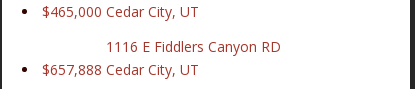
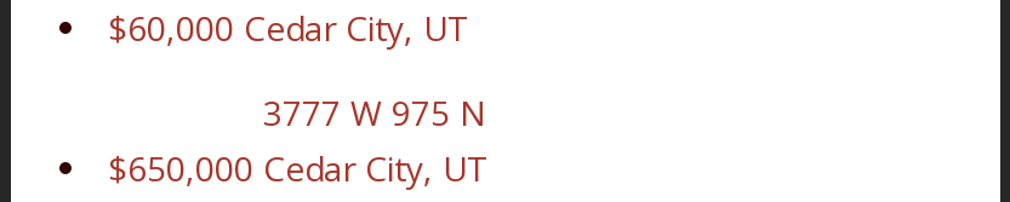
- $465,000 Cedar City, UT
+ $60,000 Cedar City, UT

- 1116 E Fiddlers Canyon RD
+ 3777 W 975 N

- $657,888 Cedar City, UT
+ $650,000 Cedar City, UT
